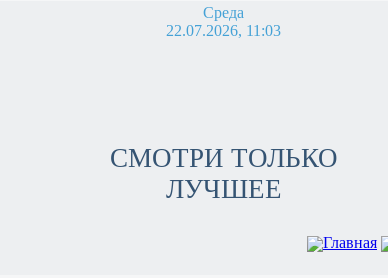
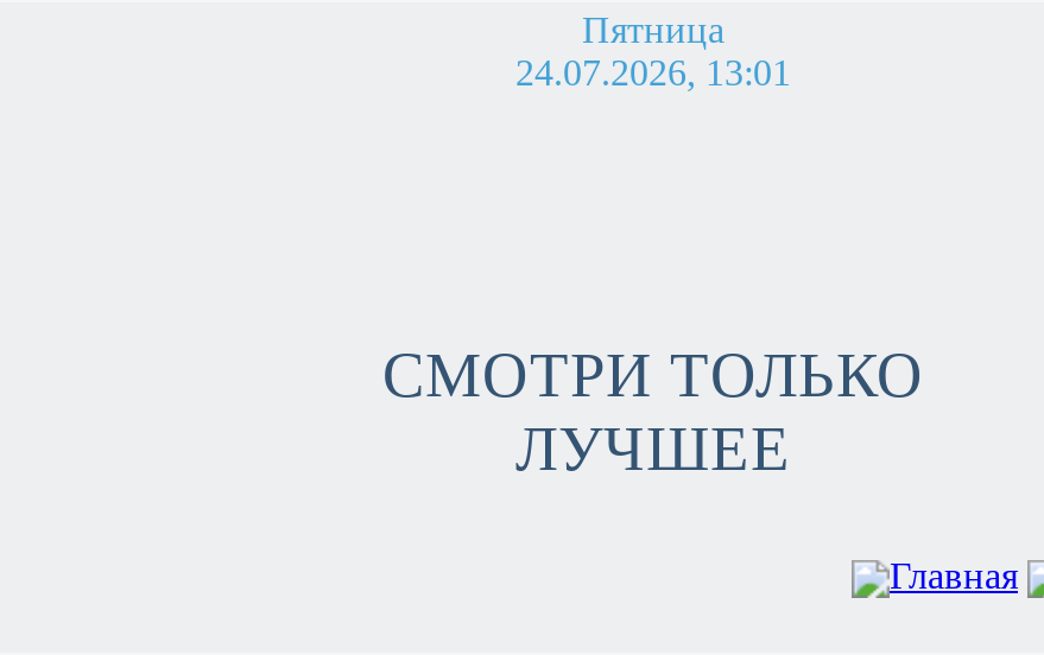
- Среда
- 22.07.2026, 11:03
+ Пятница
+ 24.07.2026, 13:01
